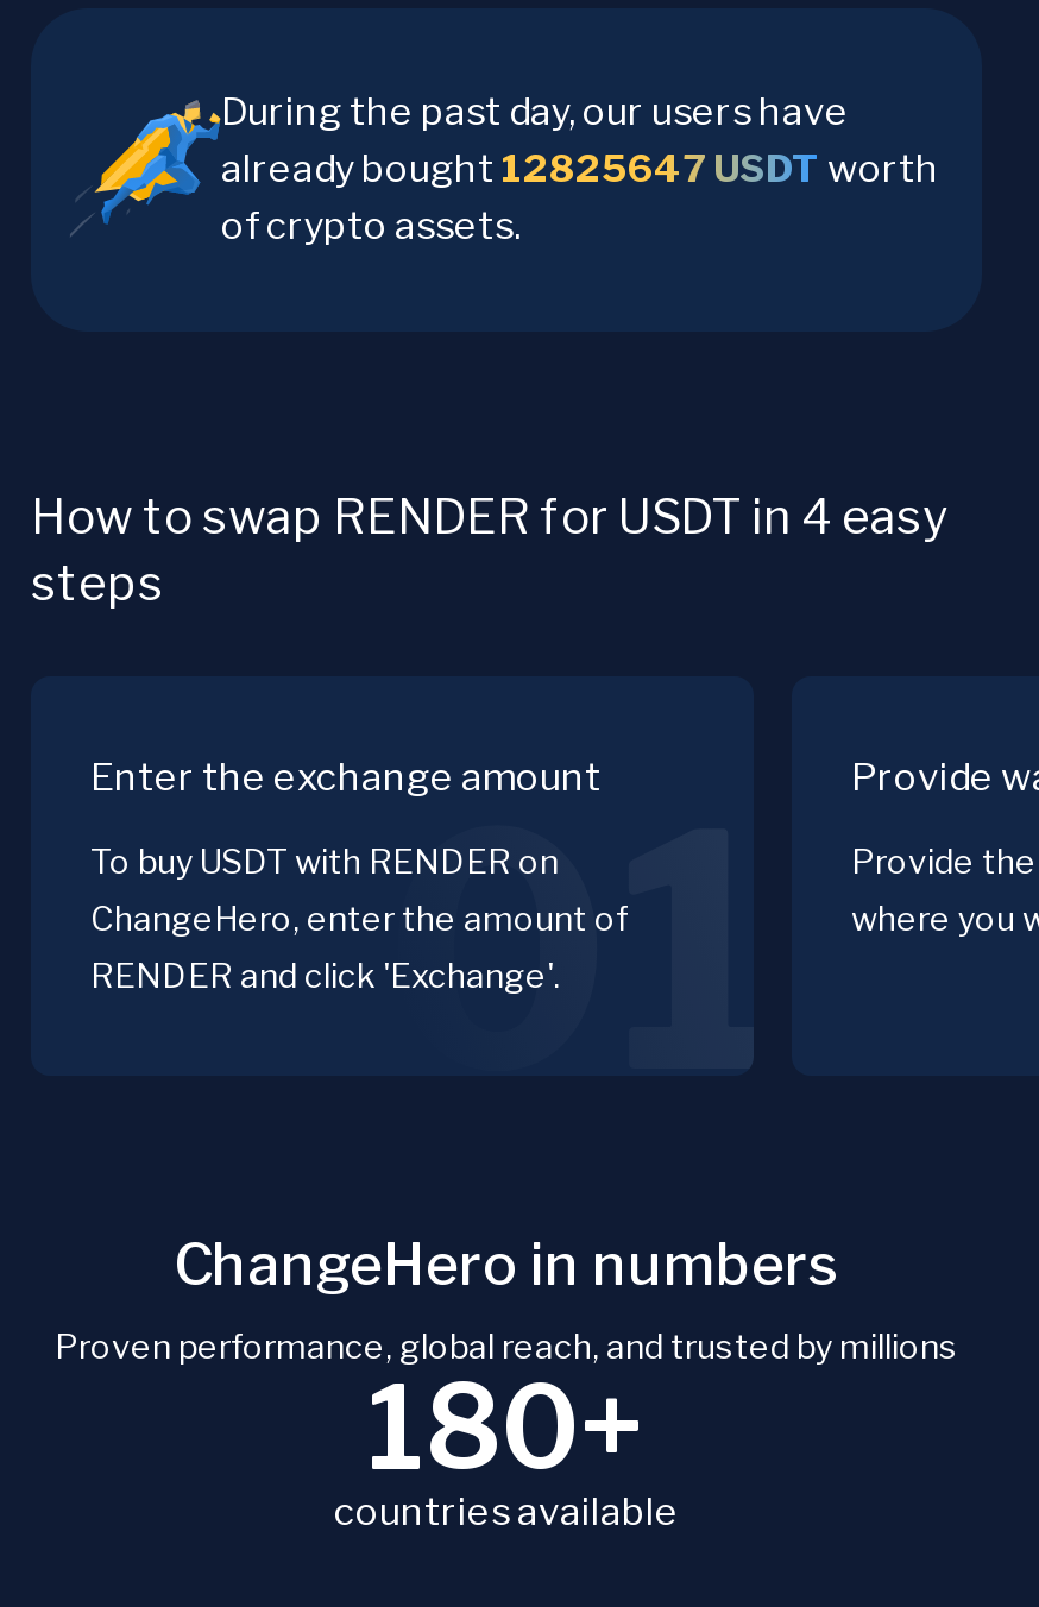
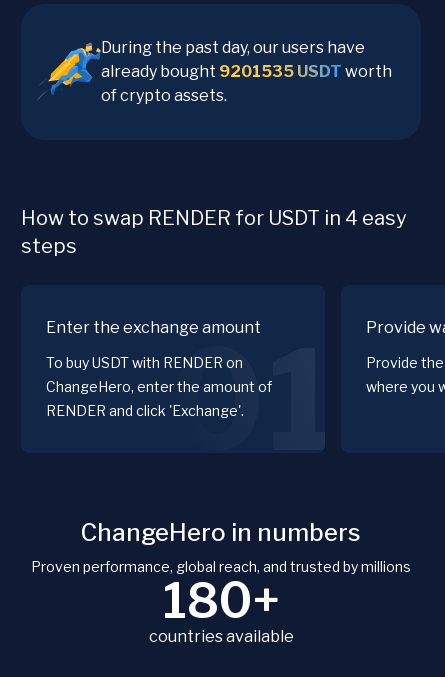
- already bought 12825647 USDT worth
+ already bought 9201535 USDT worth
